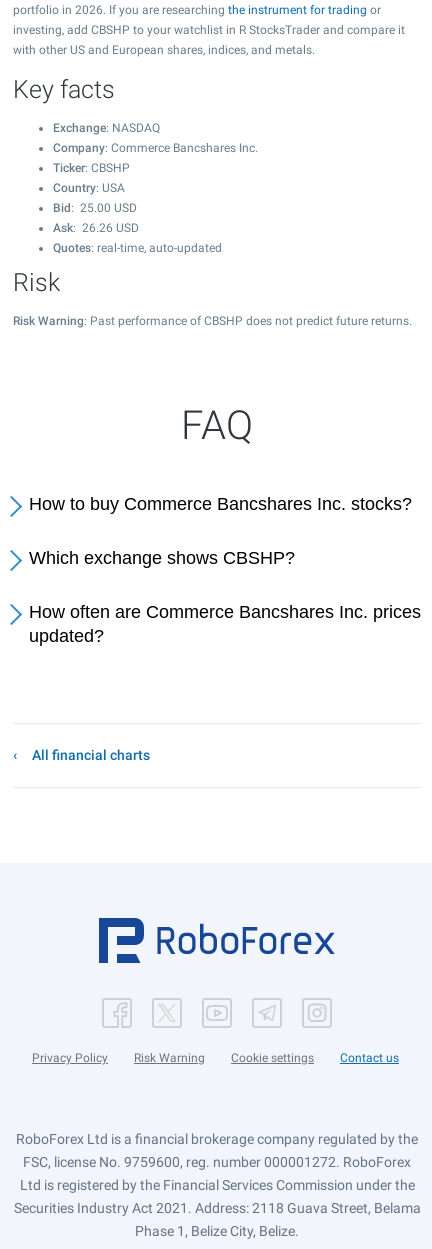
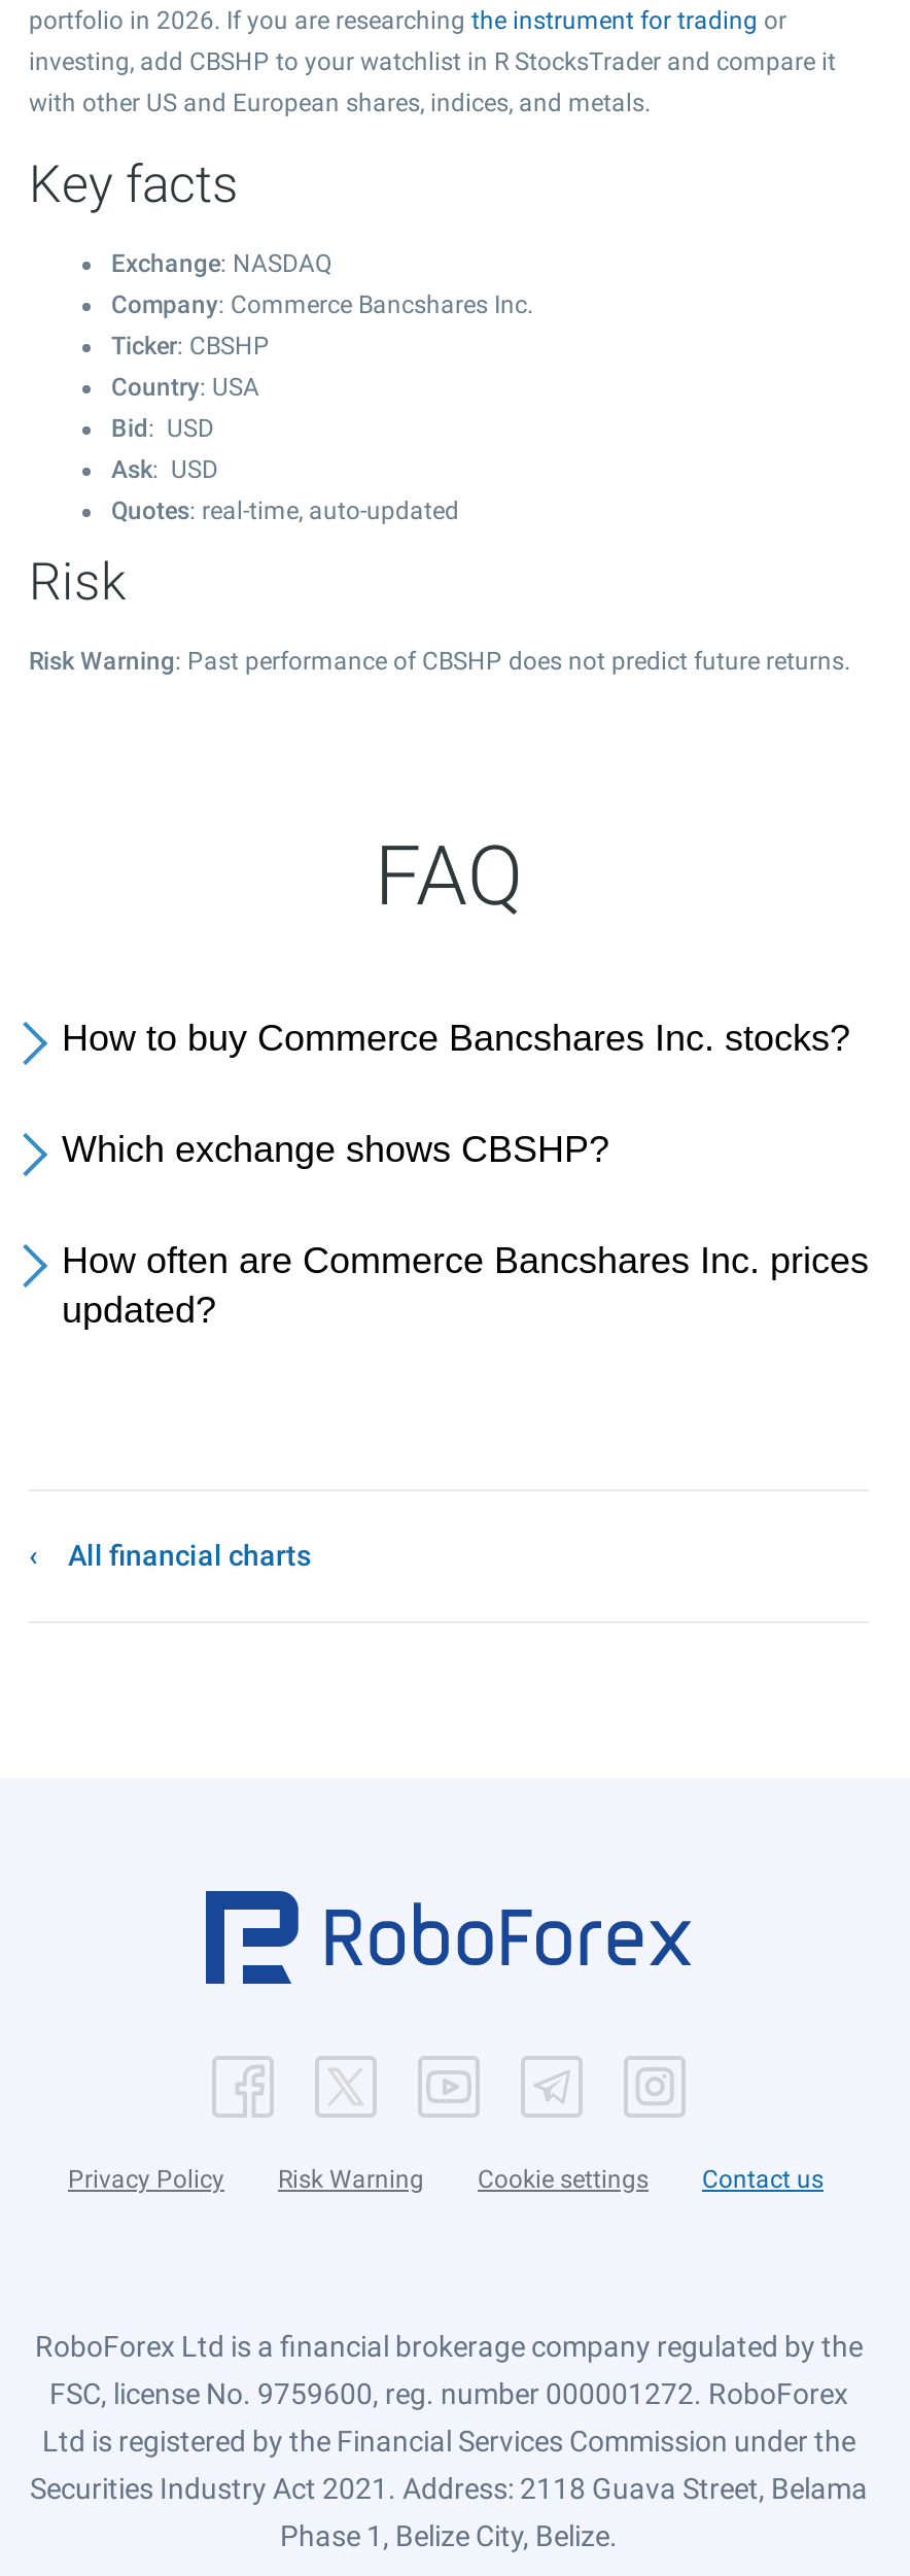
- Bid: 25.00 USD
- Ask: 26.26 USD
+ Bid: USD
+ Ask: USD
